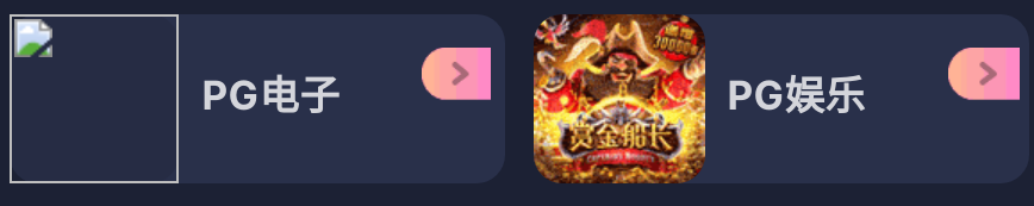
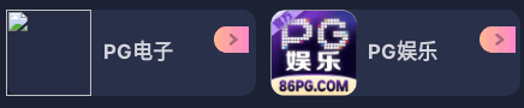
- [image]
+ [image]
